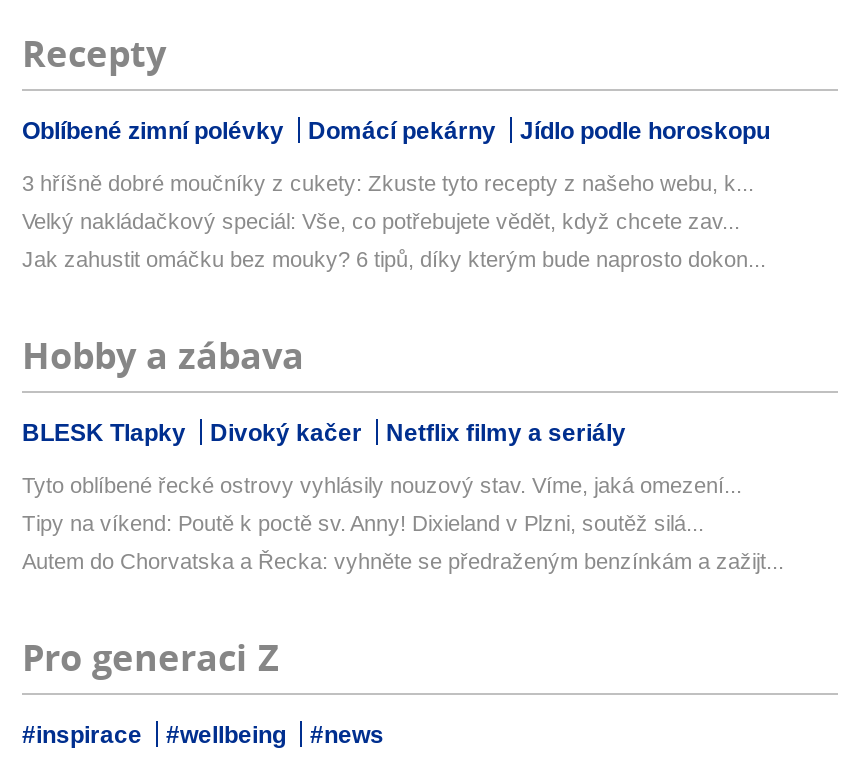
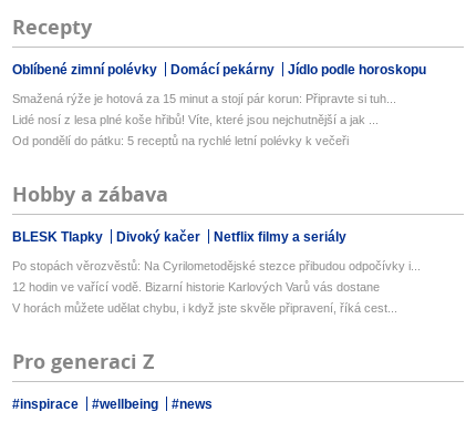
- 3 hříšně dobré moučníky z cukety: Zkuste tyto recepty z našeho webu, k...
+ Smažená rýže je hotová za 15 minut a stojí pár korun: Připravte si tuh...

- Velký nakládačkový speciál: Vše, co potřebujete vědět, když chcete zav...
+ Lidé nosí z lesa plné koše hřibů! Víte, které jsou nejchutnější a jak ...

- Jak zahustit omáčku bez mouky? 6 tipů, díky kterým bude naprosto dokon...
+ Od pondělí do pátku: 5 receptů na rychlé letní polévky k večeři

- Tyto oblíbené řecké ostrovy vyhlásily nouzový stav. Víme, jaká omezení...
+ Po stopách věrozvěstů: Na Cyrilometodějské stezce přibudou odpočívky i...

- Tipy na víkend: Poutě k poctě sv. Anny! Dixieland v Plzni, soutěž silá...
+ 12 hodin ve vařící vodě. Bizarní historie Karlových Varů vás dostane

- Autem do Chorvatska a Řecka: vyhněte se předraženým benzínkám a zažijt...
+ V horách můžete udělat chybu, i když jste skvěle připravení, říká cest...
